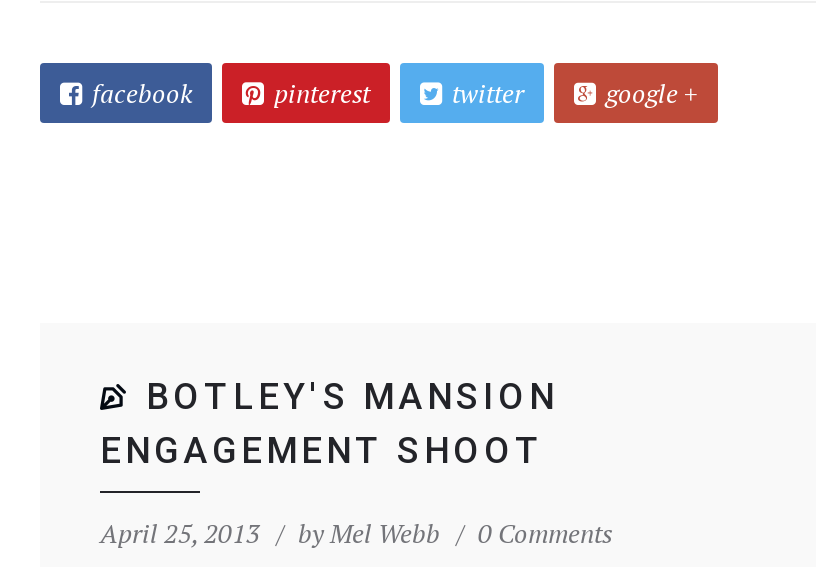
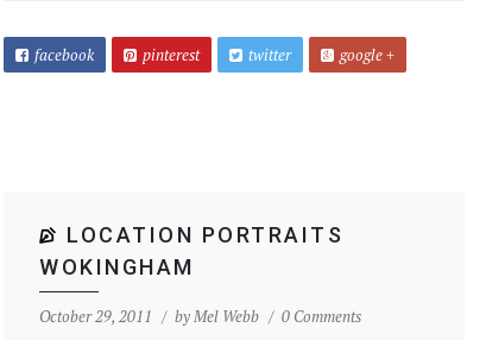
- BOTLEY'S MANSION
- ENGAGEMENT SHOOT
+ LOCATION PORTRAITS
+ WOKINGHAM

- April 25, 2013 by Mel Webb 0 Comments
+ October 29, 2011 by Mel Webb 0 Comments
